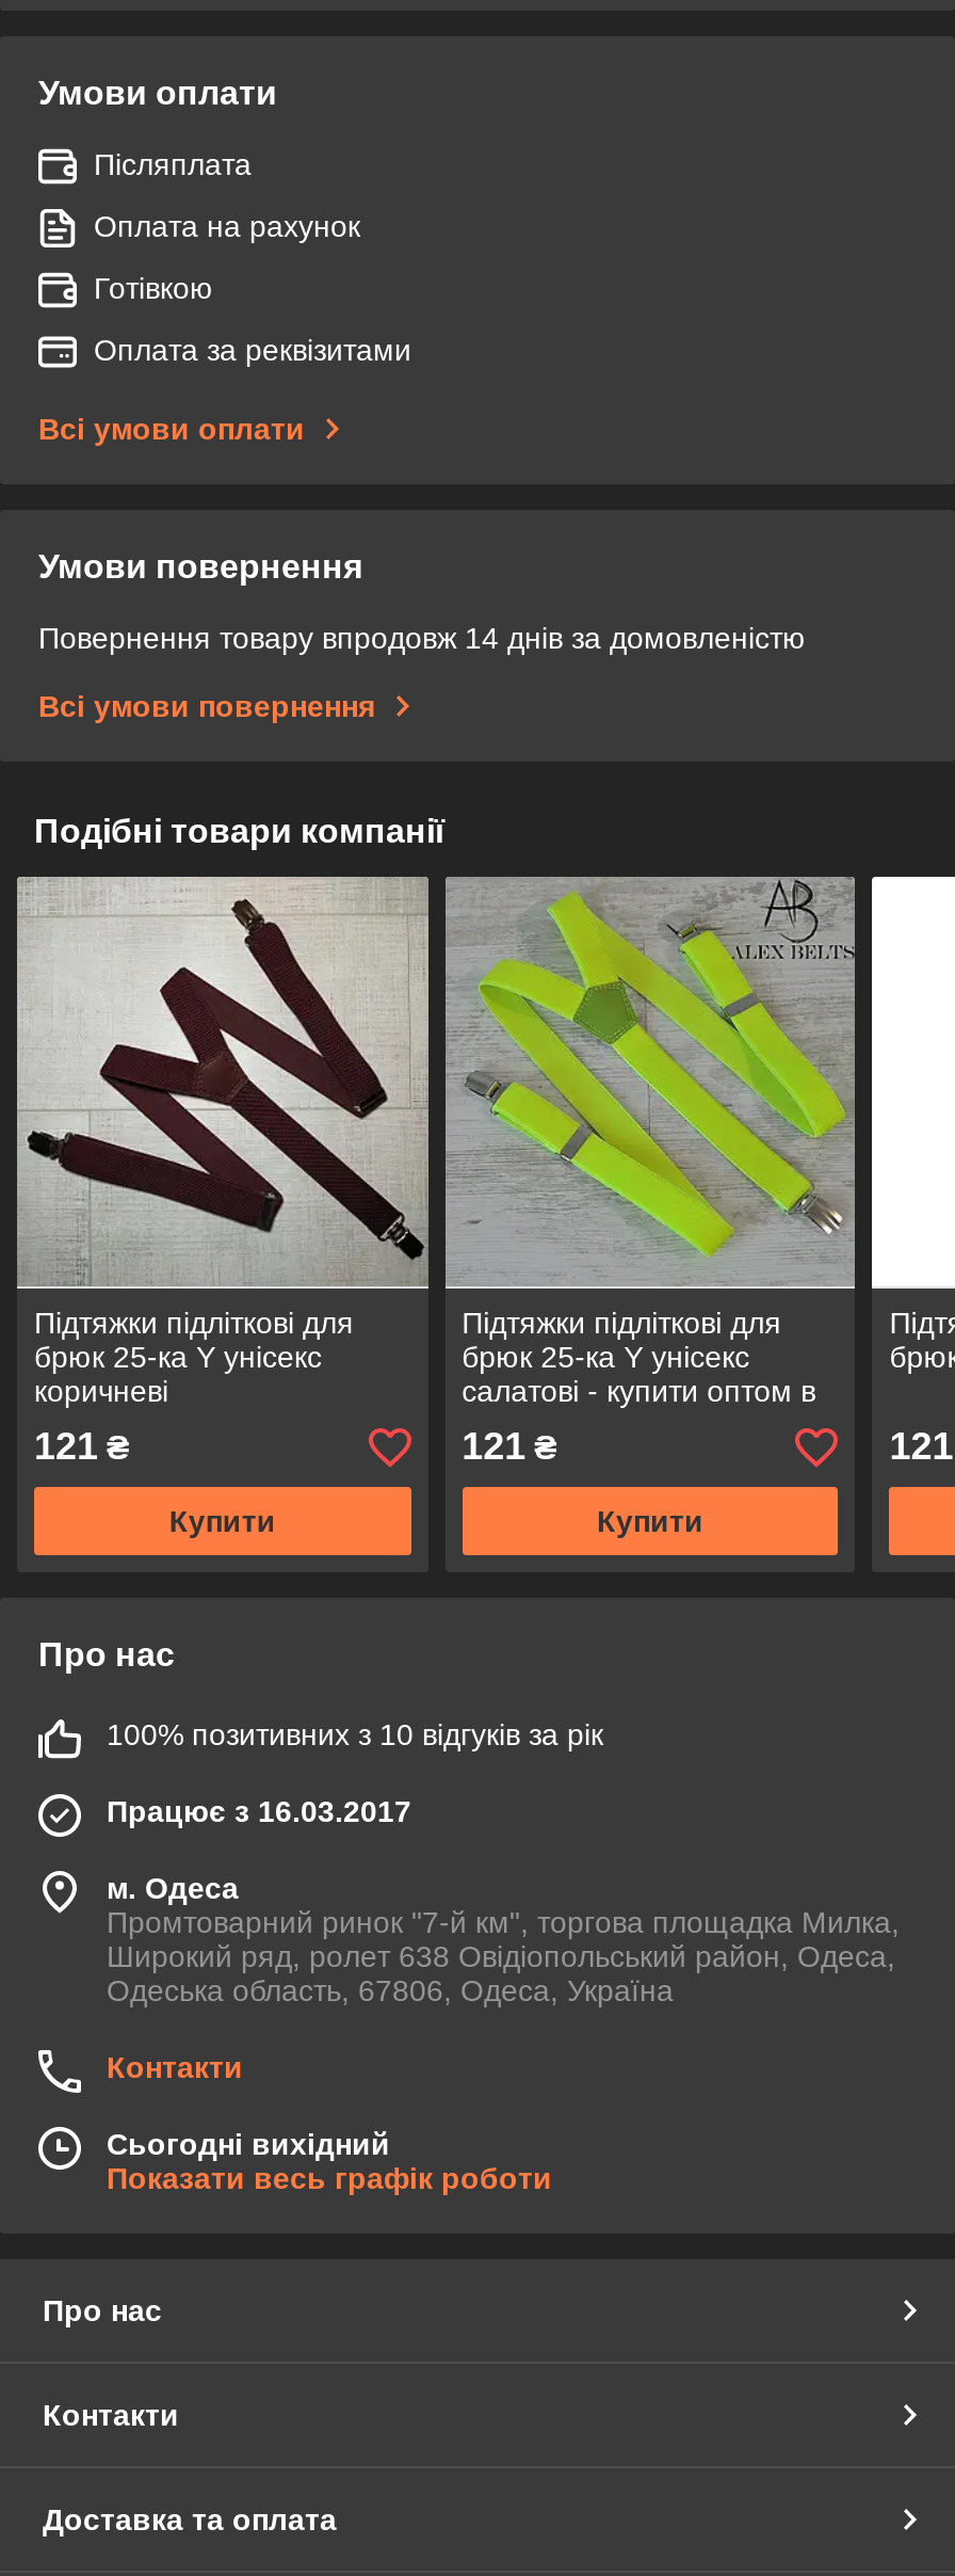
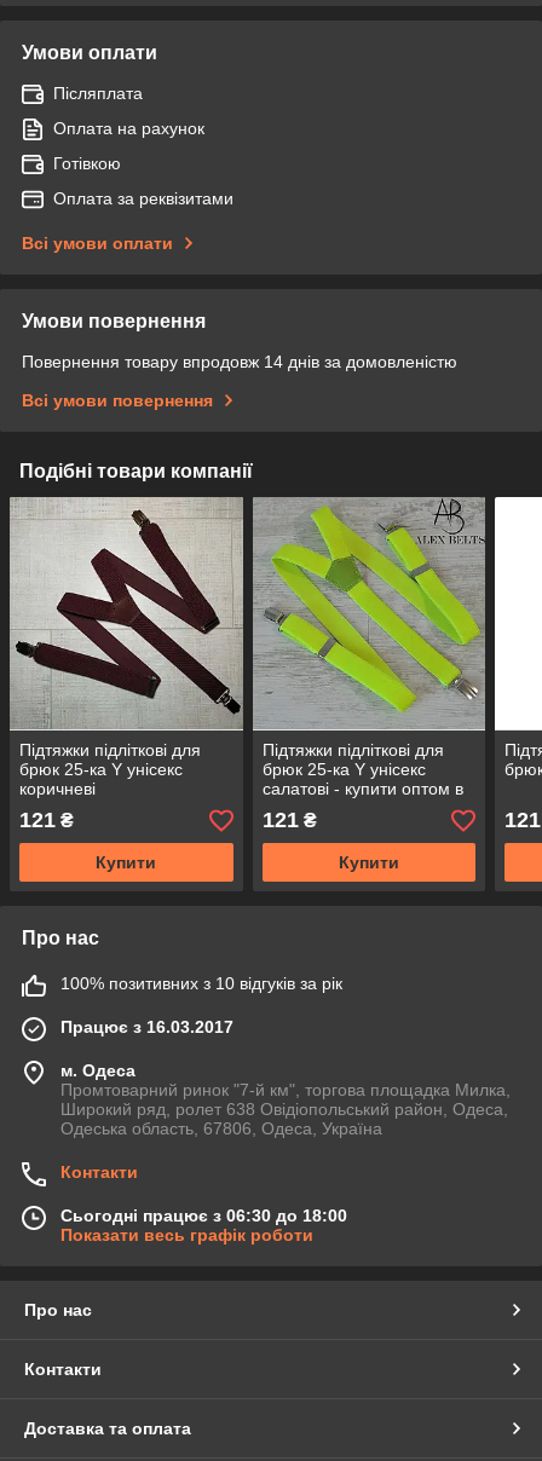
- Сьогодні вихідний
+ Сьогодні працює з 06:30 до 18:00
